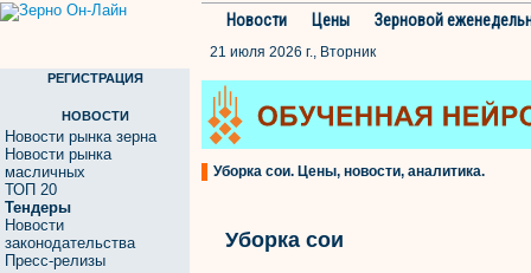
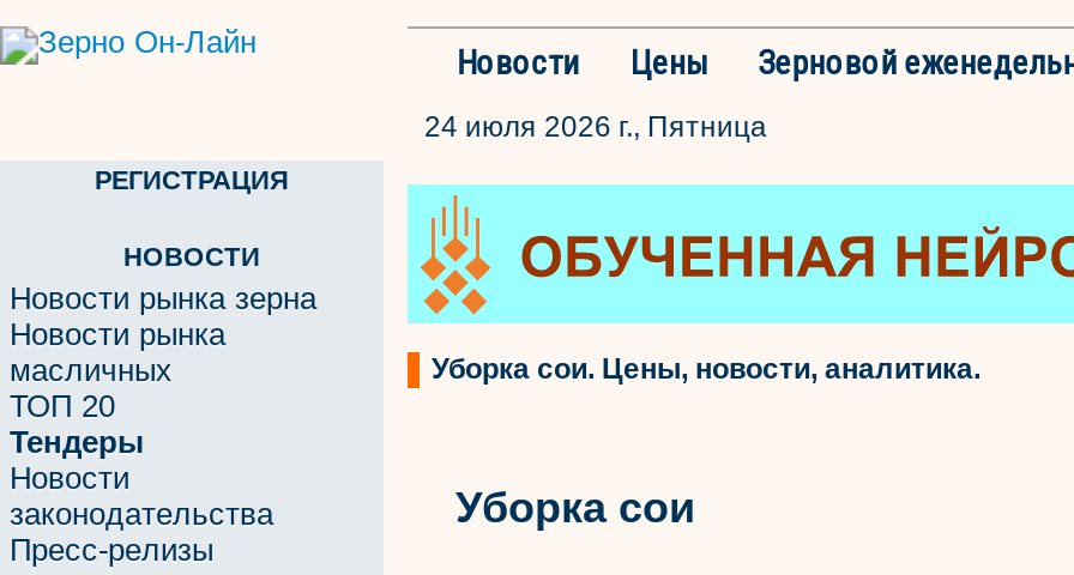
- 21 июля 2026 г., Вторник
+ 24 июля 2026 г., Пятница
